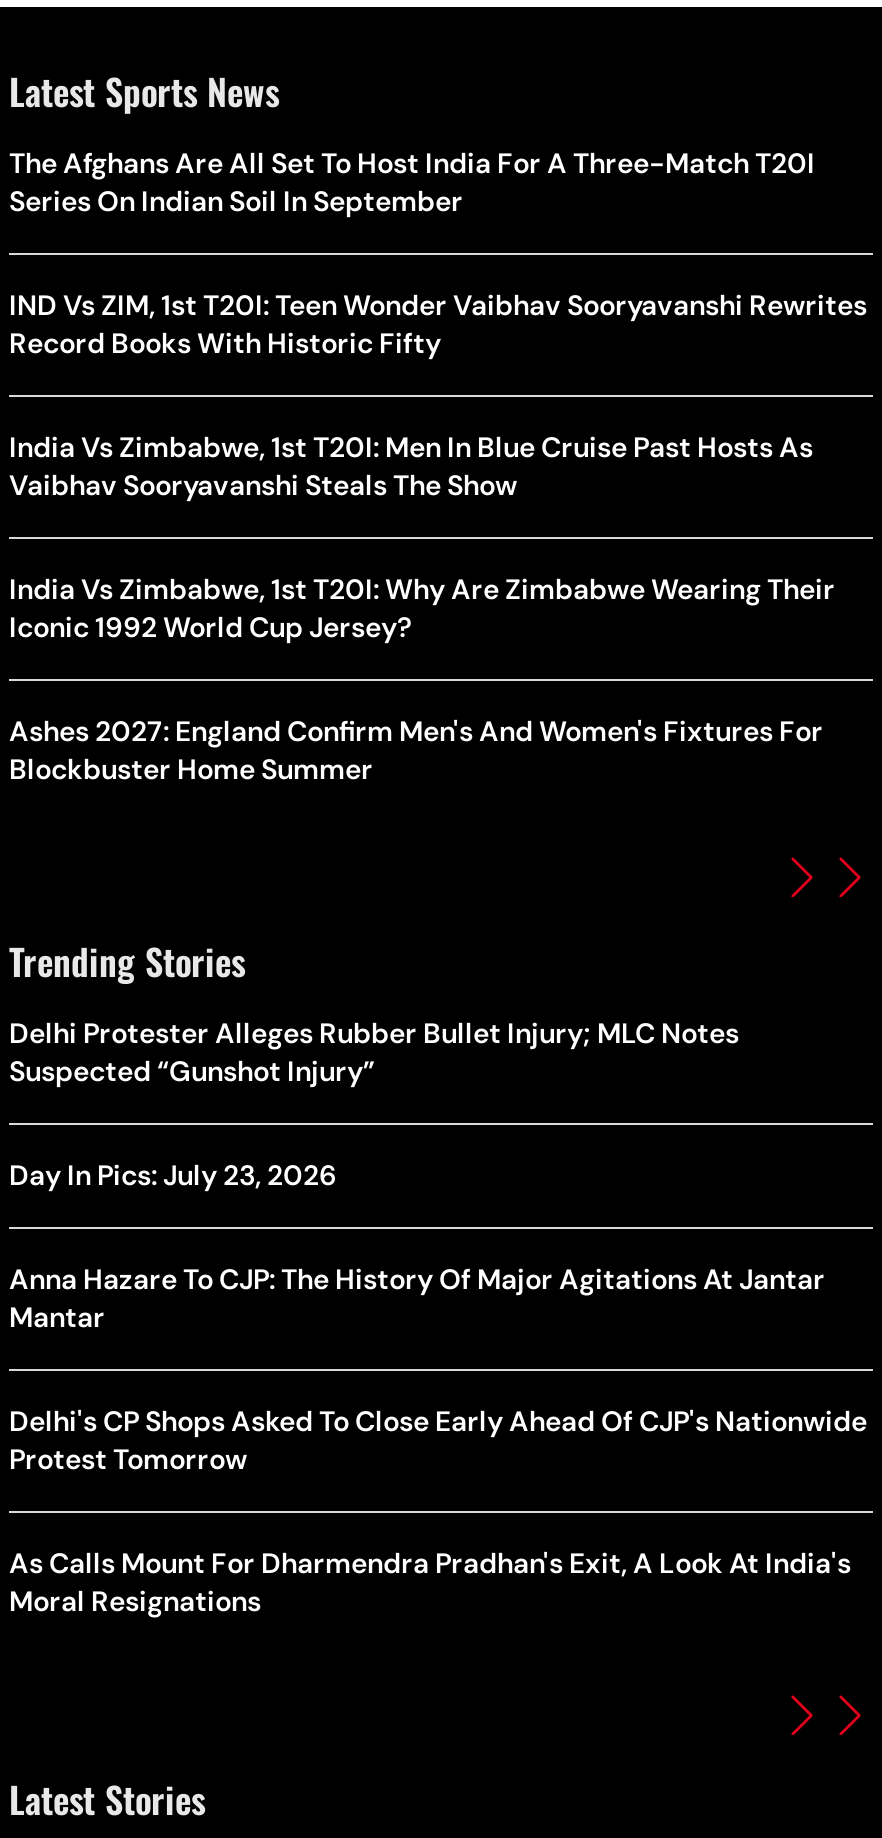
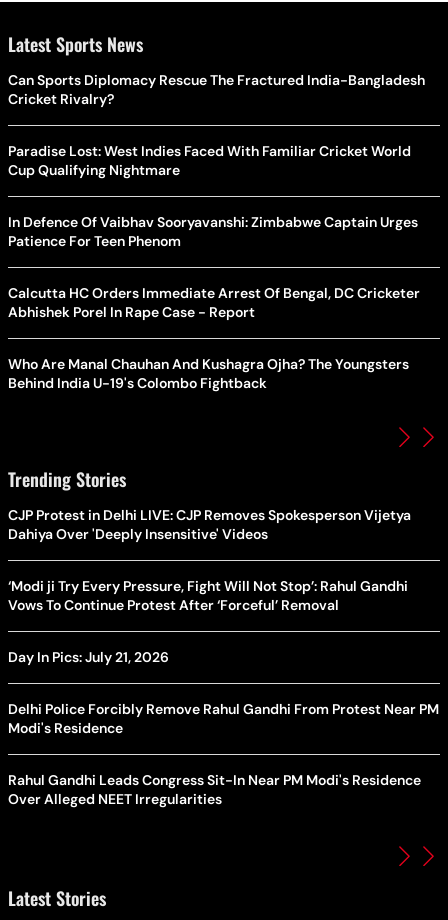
- The Afghans Are All Set To Host India For A Three-Match T20I
- Series On Indian Soil In September
+ Can Sports Diplomacy Rescue The Fractured India-Bangladesh
+ Cricket Rivalry?

- IND Vs ZIM, 1st T20I: Teen Wonder Vaibhav Sooryavanshi Rewrites
- Record Books With Historic Fifty
+ Paradise Lost: West Indies Faced With Familiar Cricket World
+ Cup Qualifying Nightmare

- India Vs Zimbabwe, 1st T20I: Men In Blue Cruise Past Hosts As
- Vaibhav Sooryavanshi Steals The Show
+ In Defence Of Vaibhav Sooryavanshi: Zimbabwe Captain Urges
+ Patience For Teen Phenom

- India Vs Zimbabwe, 1st T20I: Why Are Zimbabwe Wearing Their
- Iconic 1992 World Cup Jersey?
+ Calcutta HC Orders Immediate Arrest Of Bengal, DC Cricketer
+ Abhishek Porel In Rape Case - Report

- Ashes 2027: England Confirm Men's And Women's Fixtures For
- Blockbuster Home Summer
+ Who Are Manal Chauhan And Kushagra Ojha? The Youngsters
+ Behind India U-19's Colombo Fightback

- Delhi Protester Alleges Rubber Bullet Injury; MLC Notes
- Suspected “Gunshot Injury”
+ CJP Protest in Delhi LIVE: CJP Removes Spokesperson Vijetya
+ Dahiya Over 'Deeply Insensitive' Videos

- Day In Pics: July 23, 2026
+ ‘Modi ji Try Every Pressure, Fight Will Not Stop’: Rahul Gandhi
+ Vows To Continue Protest After ‘Forceful’ Removal

- Anna Hazare To CJP: The History Of Major Agitations At Jantar
- Mantar
+ Day In Pics: July 21, 2026

- Delhi's CP Shops Asked To Close Early Ahead Of CJP's Nationwide
- Protest Tomorrow
+ Delhi Police Forcibly Remove Rahul Gandhi From Protest Near PM
+ Modi's Residence

- As Calls Mount For Dharmendra Pradhan's Exit, A Look At India's
- Moral Resignations
+ Rahul Gandhi Leads Congress Sit-In Near PM Modi's Residence
+ Over Alleged NEET Irregularities
